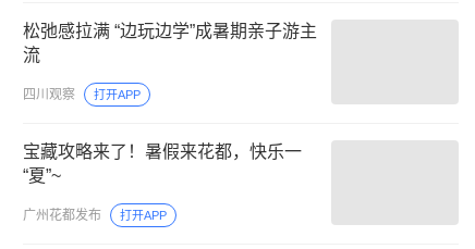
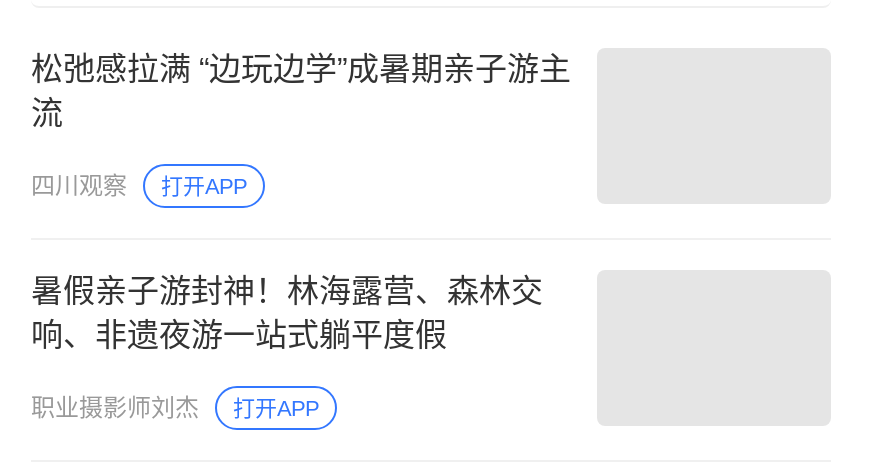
- 宝藏攻略来了！暑假来花都，快乐一
- “夏”~
+ 暑假亲子游封神！林海露营、森林交
+ 响、非遗夜游一站式躺平度假

- 广州花都发布
+ 职业摄影师刘杰
